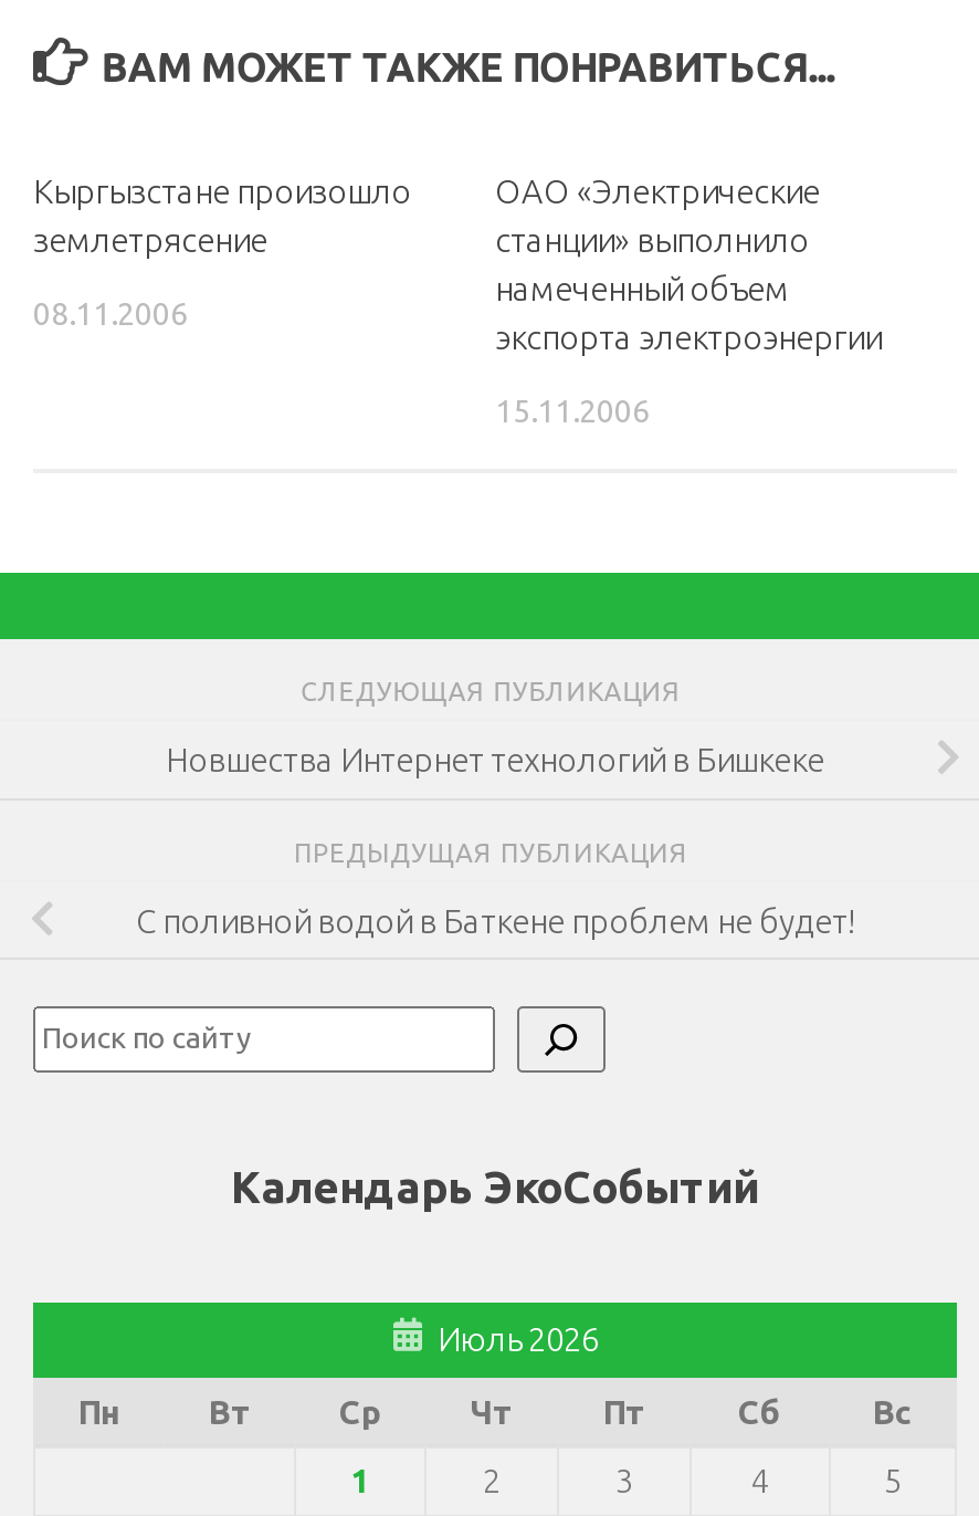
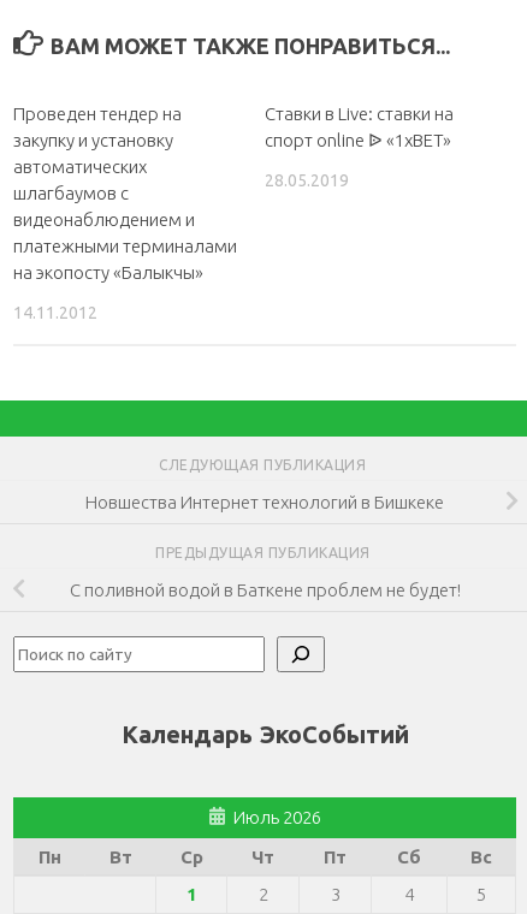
- Кыргызстане произошло
- землетрясение
+ Проведен тендер на
+ закупку и установку
+ автоматических
+ шлагбаумов с
+ видеонаблюдением и
+ платежными терминалами
+ на экопосту «Балыкчы»

- ОАО «Электрические
- станции» выполнило
- намеченный объем
- экспорта электроэнергии
+ Ставки в Live: ставки на
+ спорт online ᐉ «1xBET»

- 08.11.2006
+ 14.11.2012

- 15.11.2006
+ 28.05.2019
